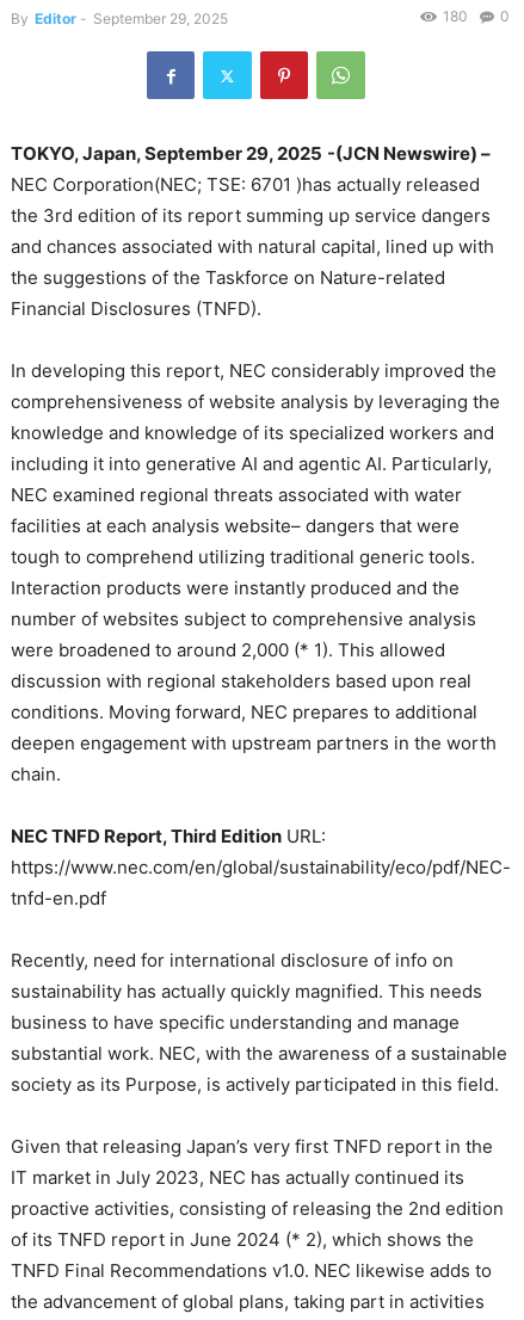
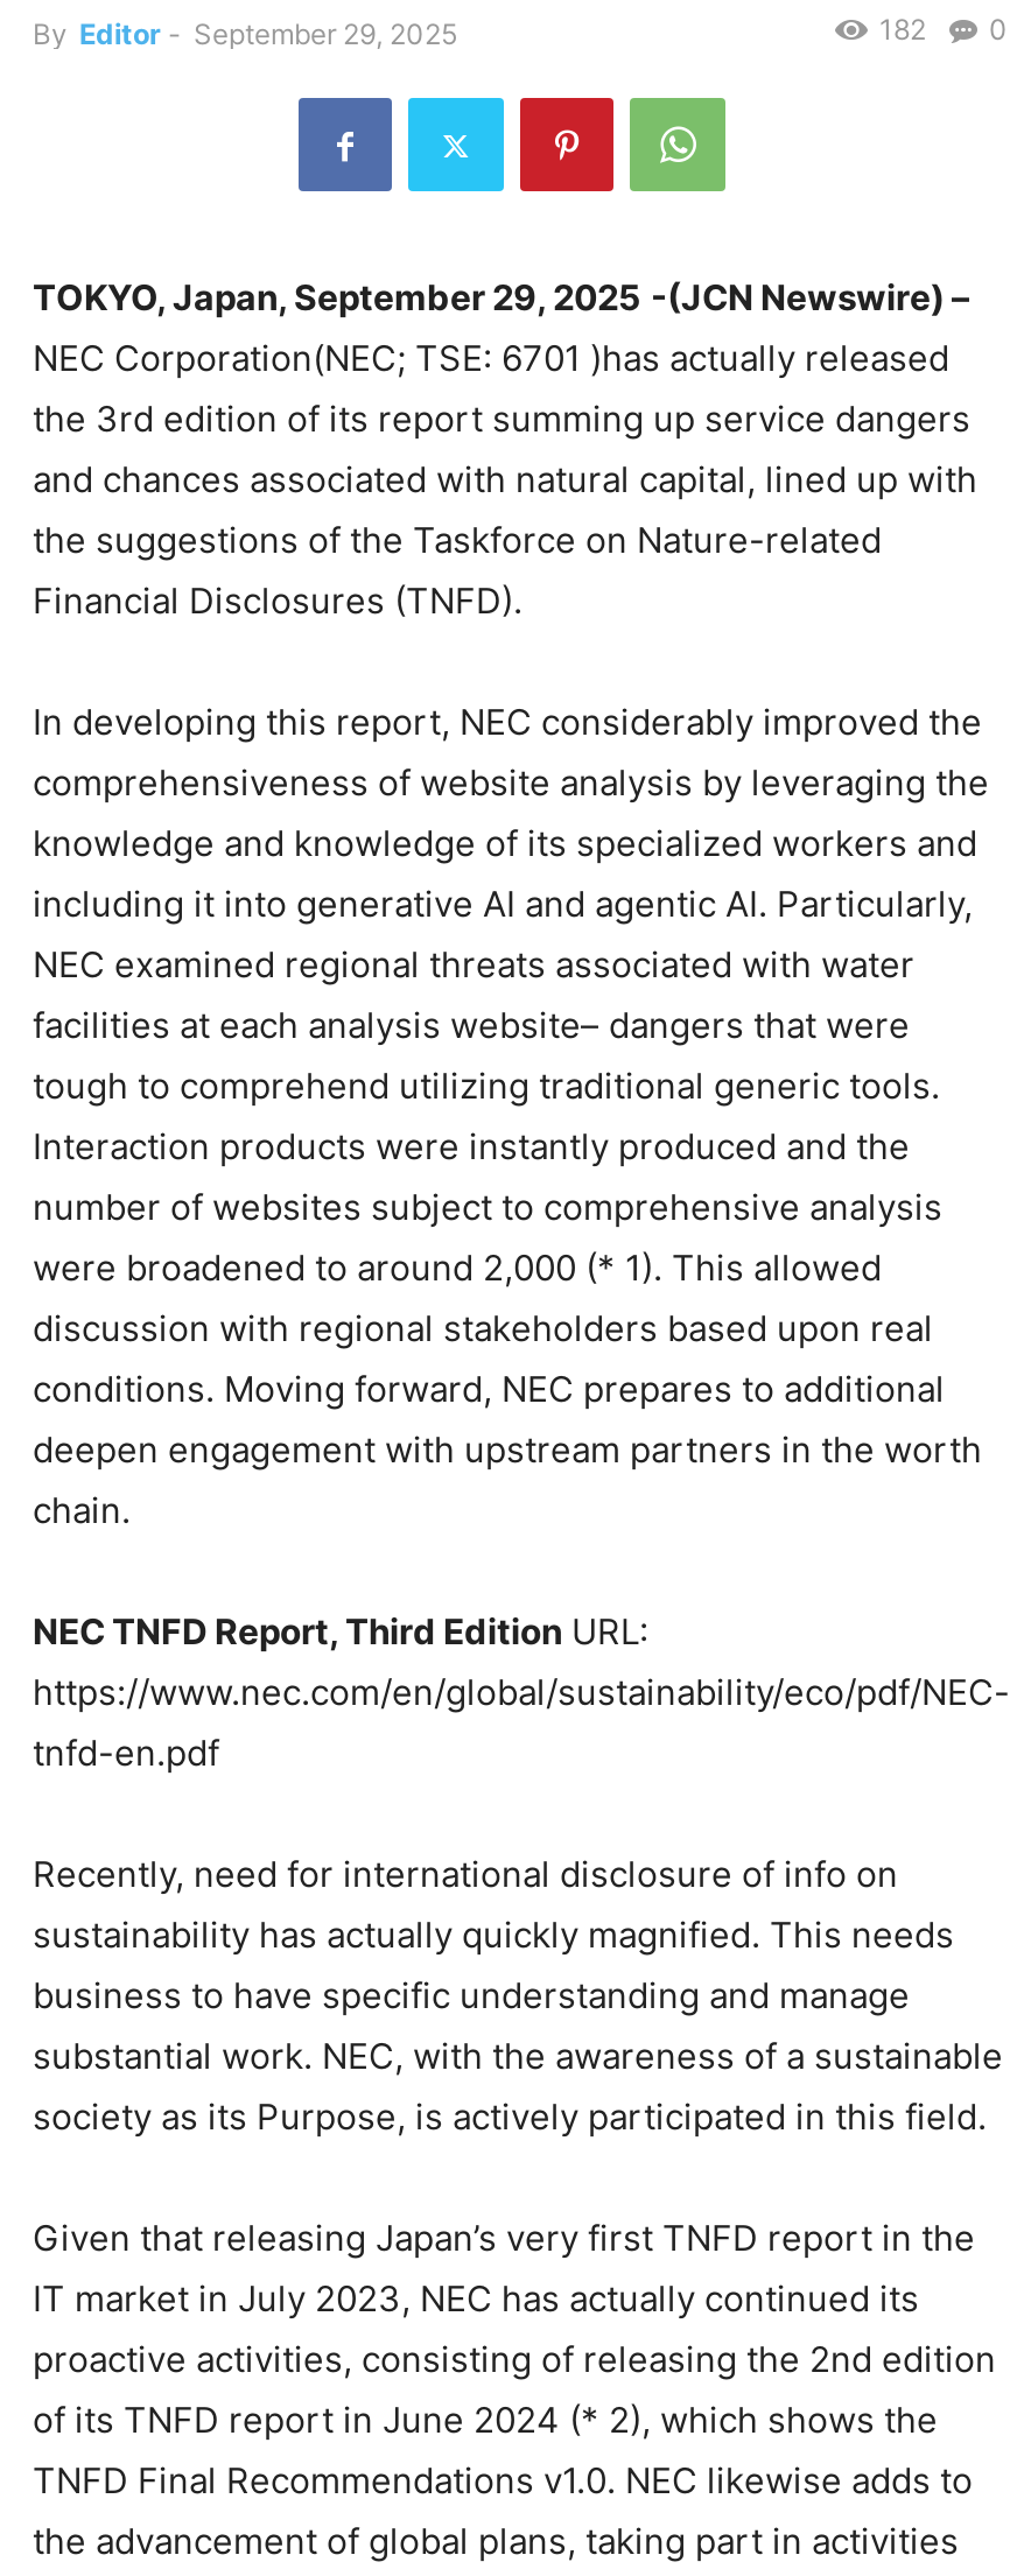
- 180 0
+ 182 0
